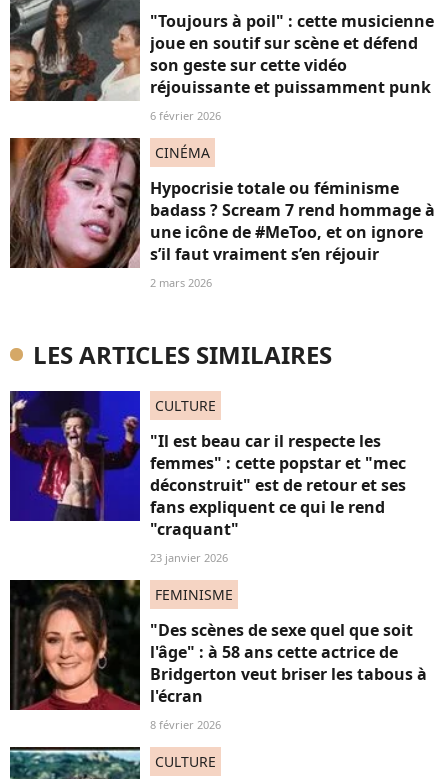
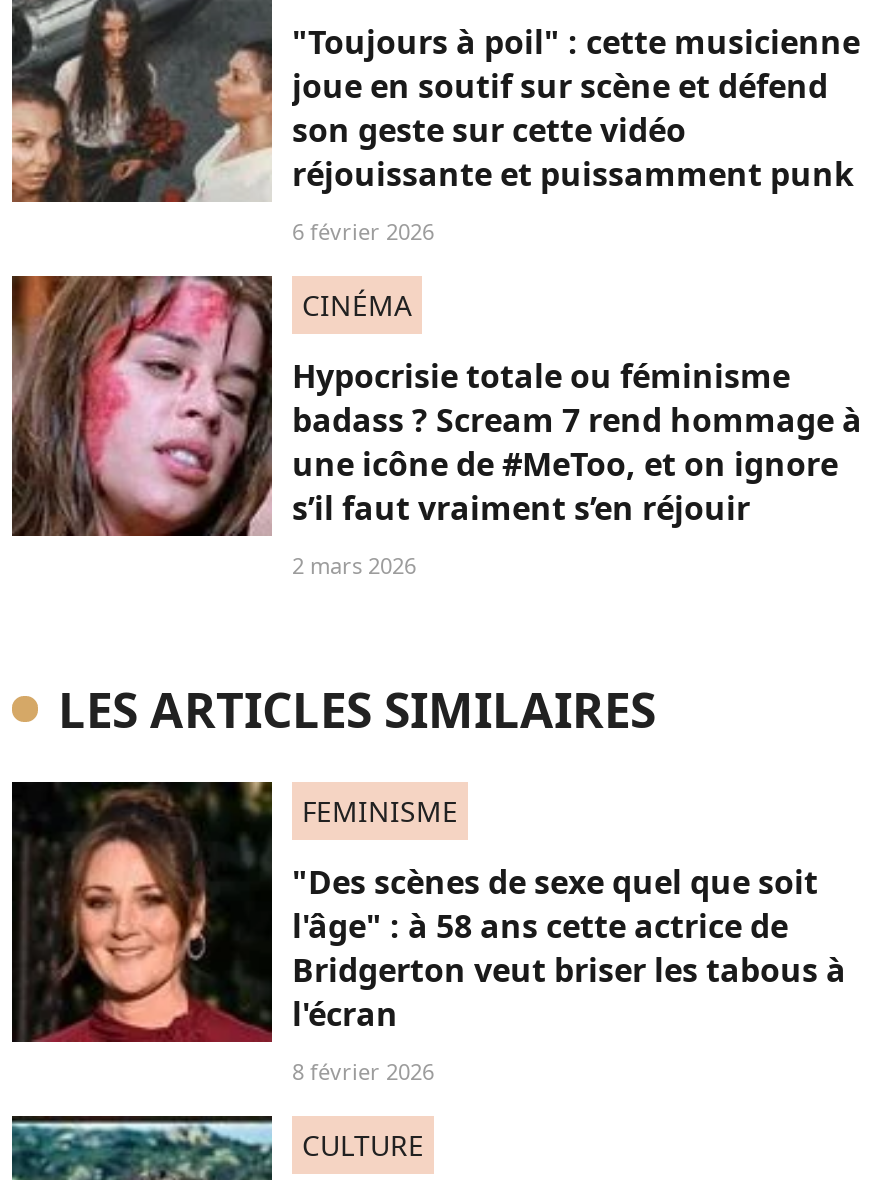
- [image]
- CULTURE
- "Il est beau car il respecte les
- femmes" : cette popstar et "mec
- déconstruit" est de retour et ses
- fans expliquent ce qui le rend
- "craquant"
- 23 janvier 2026
